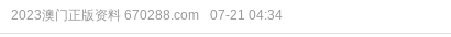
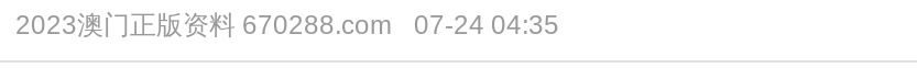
- 2023澳门正版资料 670288.com 07-21 04:34
+ 2023澳门正版资料 670288.com 07-24 04:35
